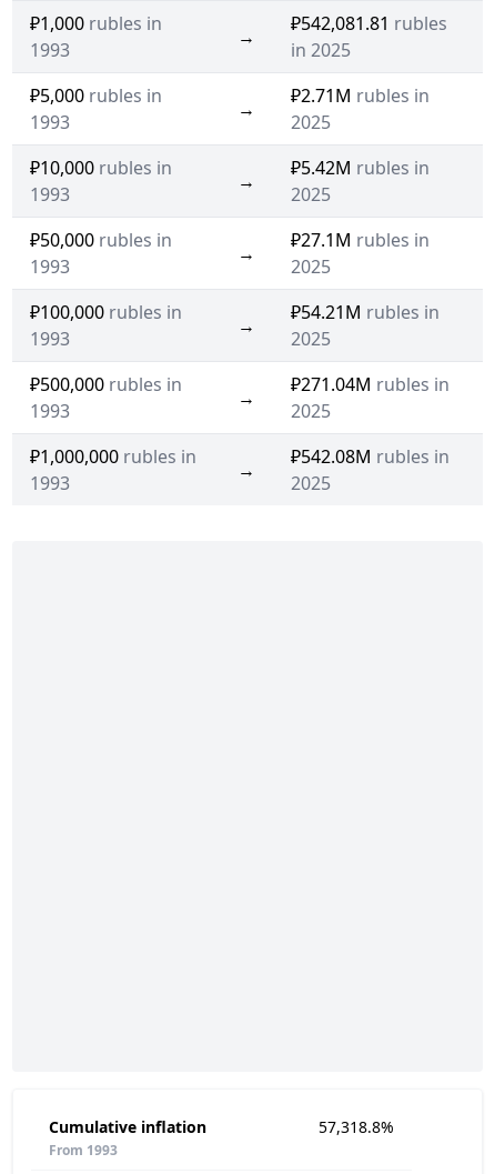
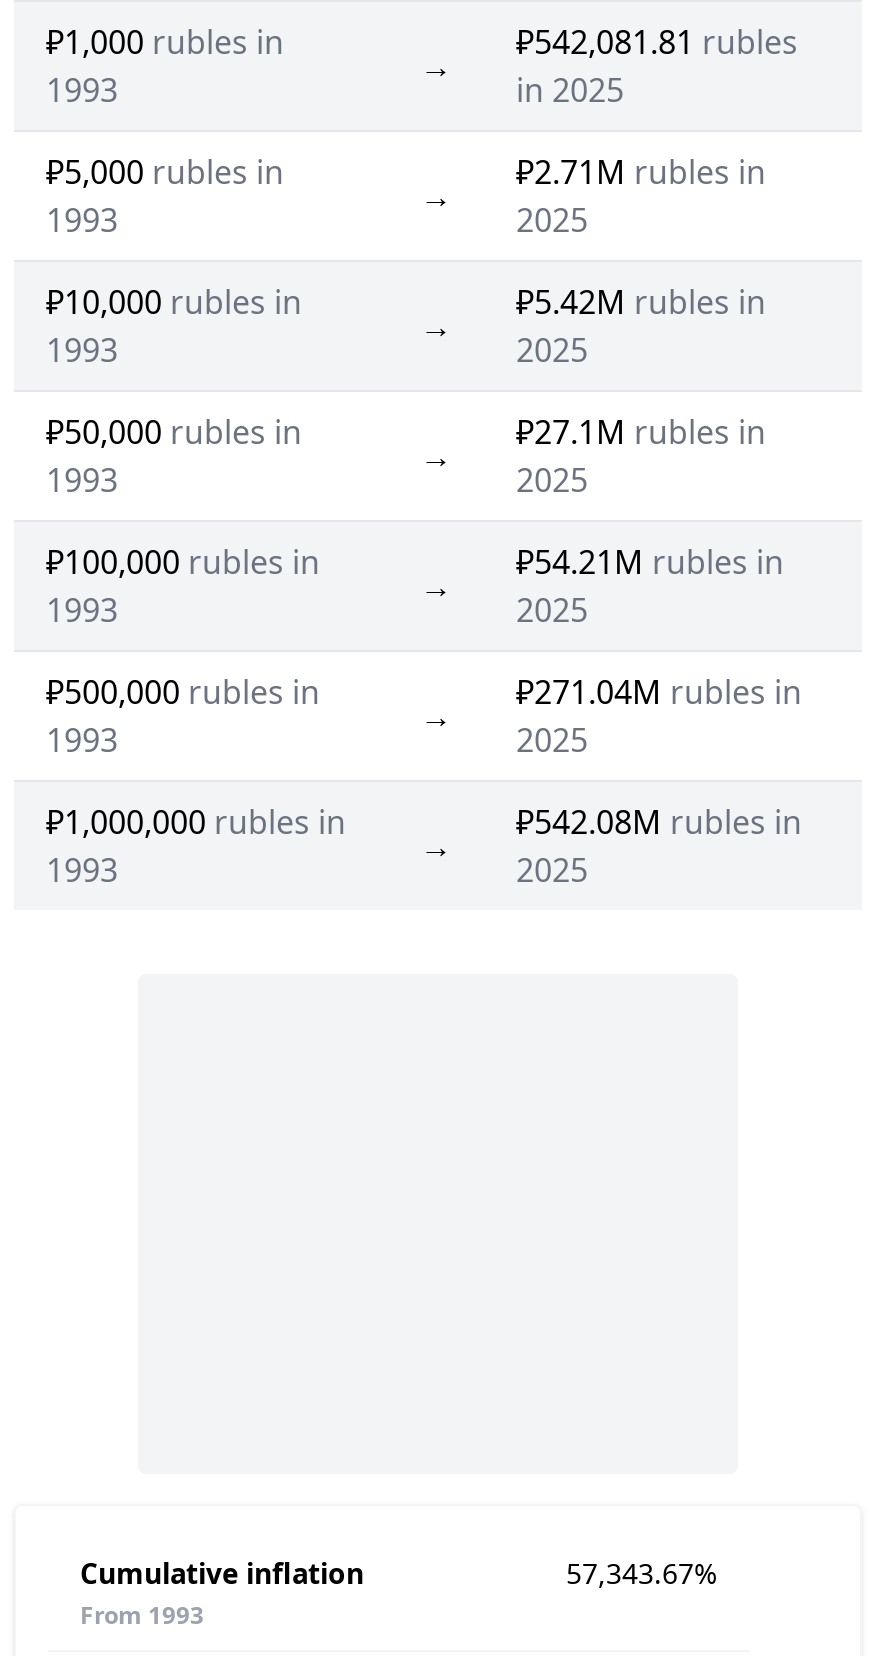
- 57,318.8%
+ 57,343.67%
